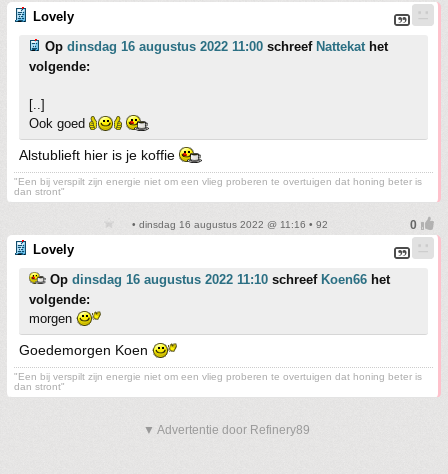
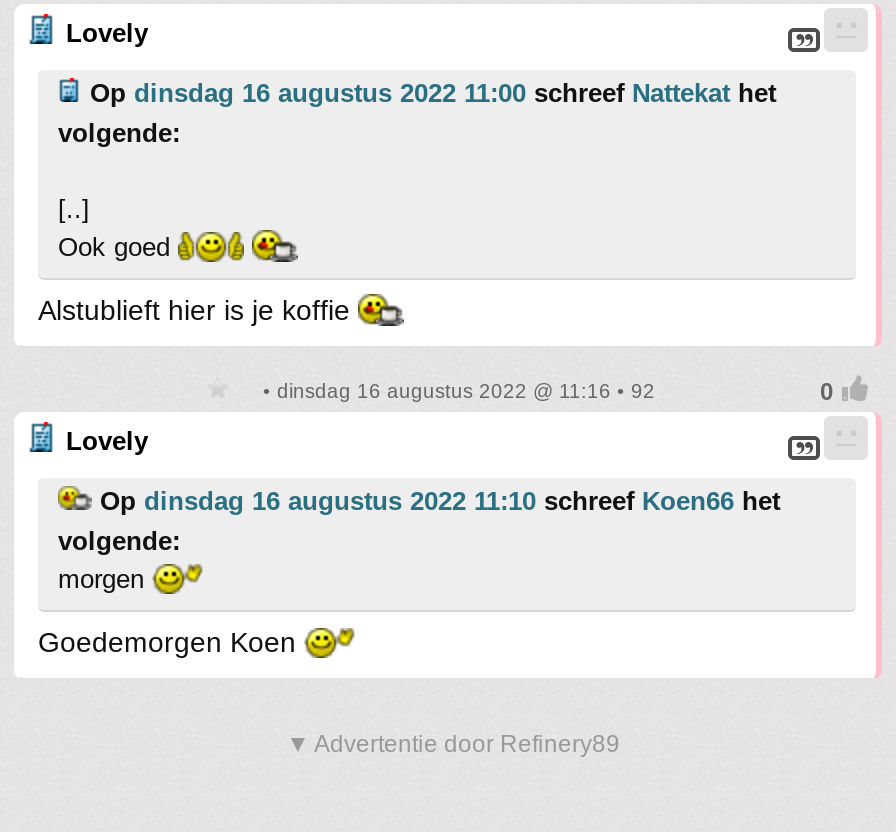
- "Een bij verspilt zijn energie niet om een vlieg proberen te overtuigen dat honing beter is
- dan stront"

- "Een bij verspilt zijn energie niet om een vlieg proberen te overtuigen dat honing beter is
- dan stront"
